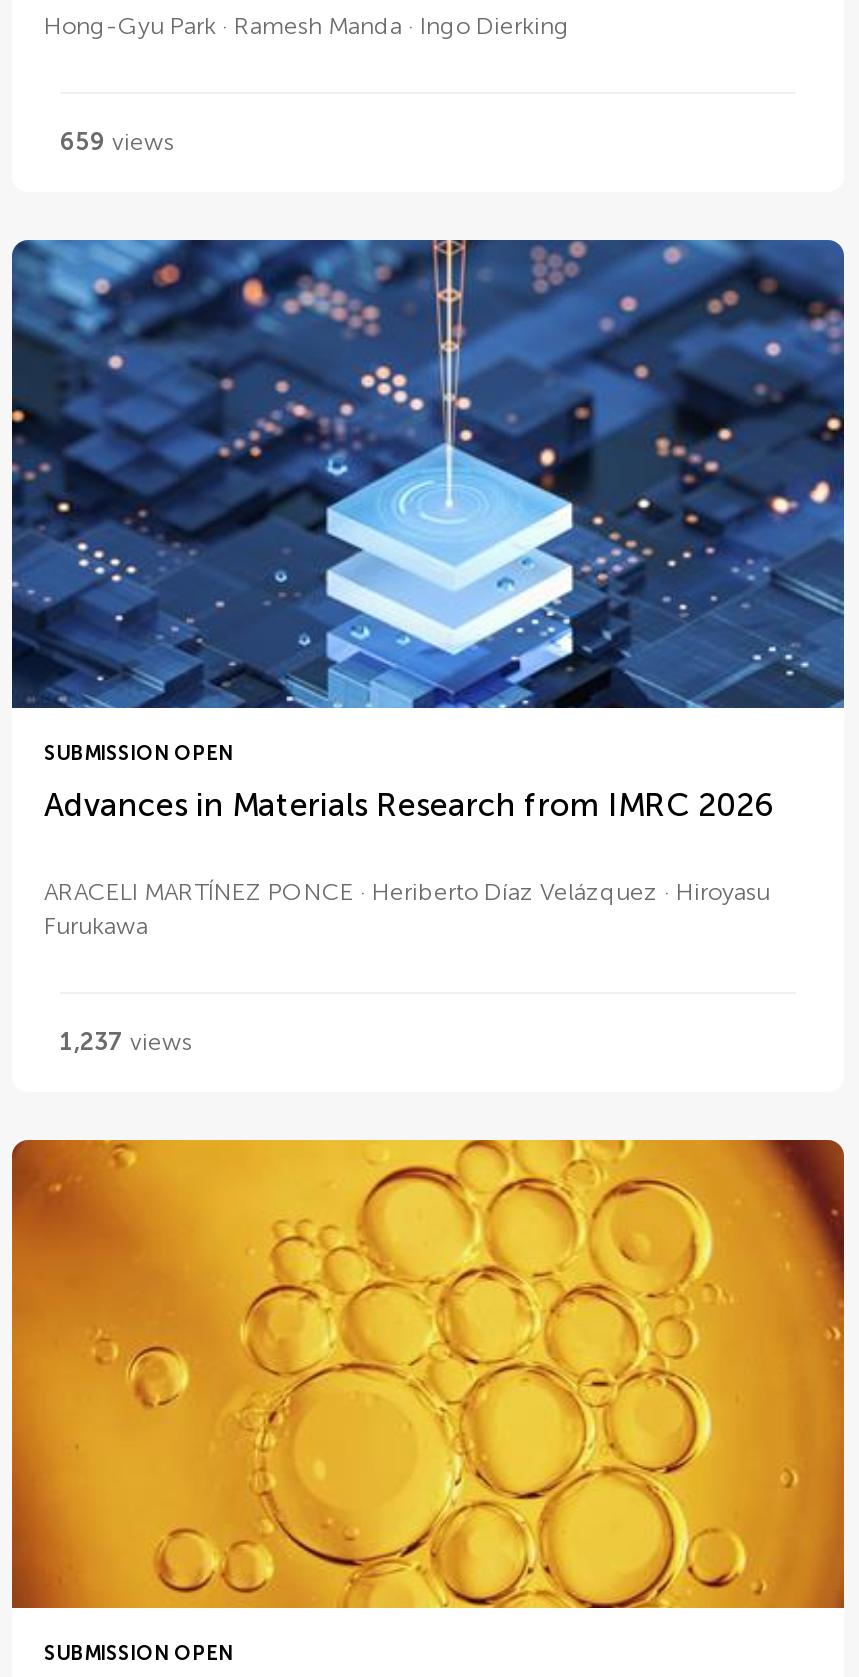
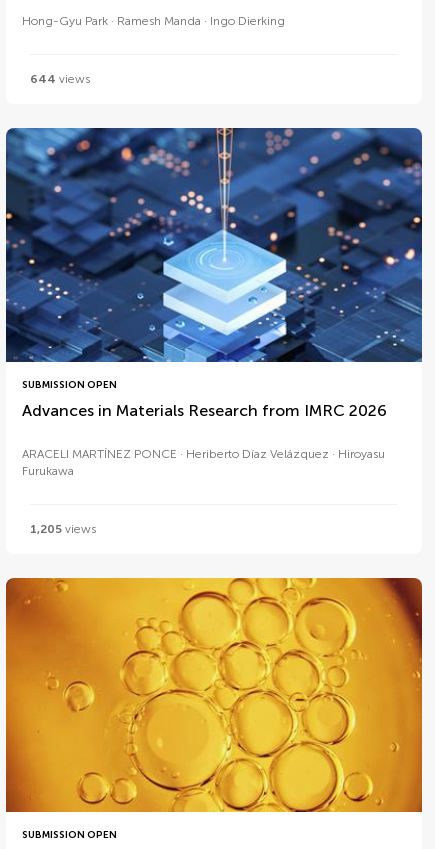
- 659 views
+ 644 views

- 1,237 views
+ 1,205 views
